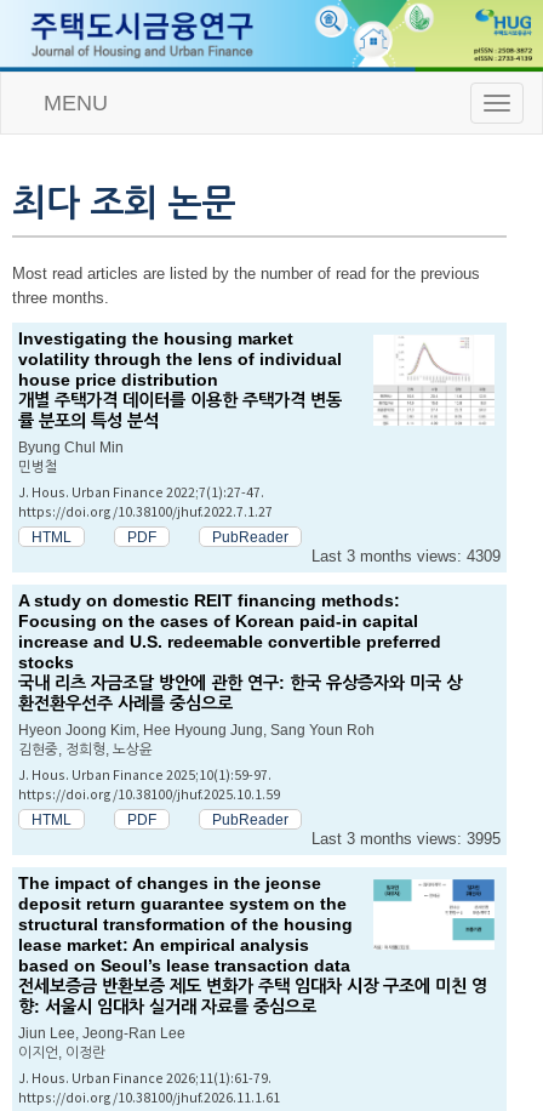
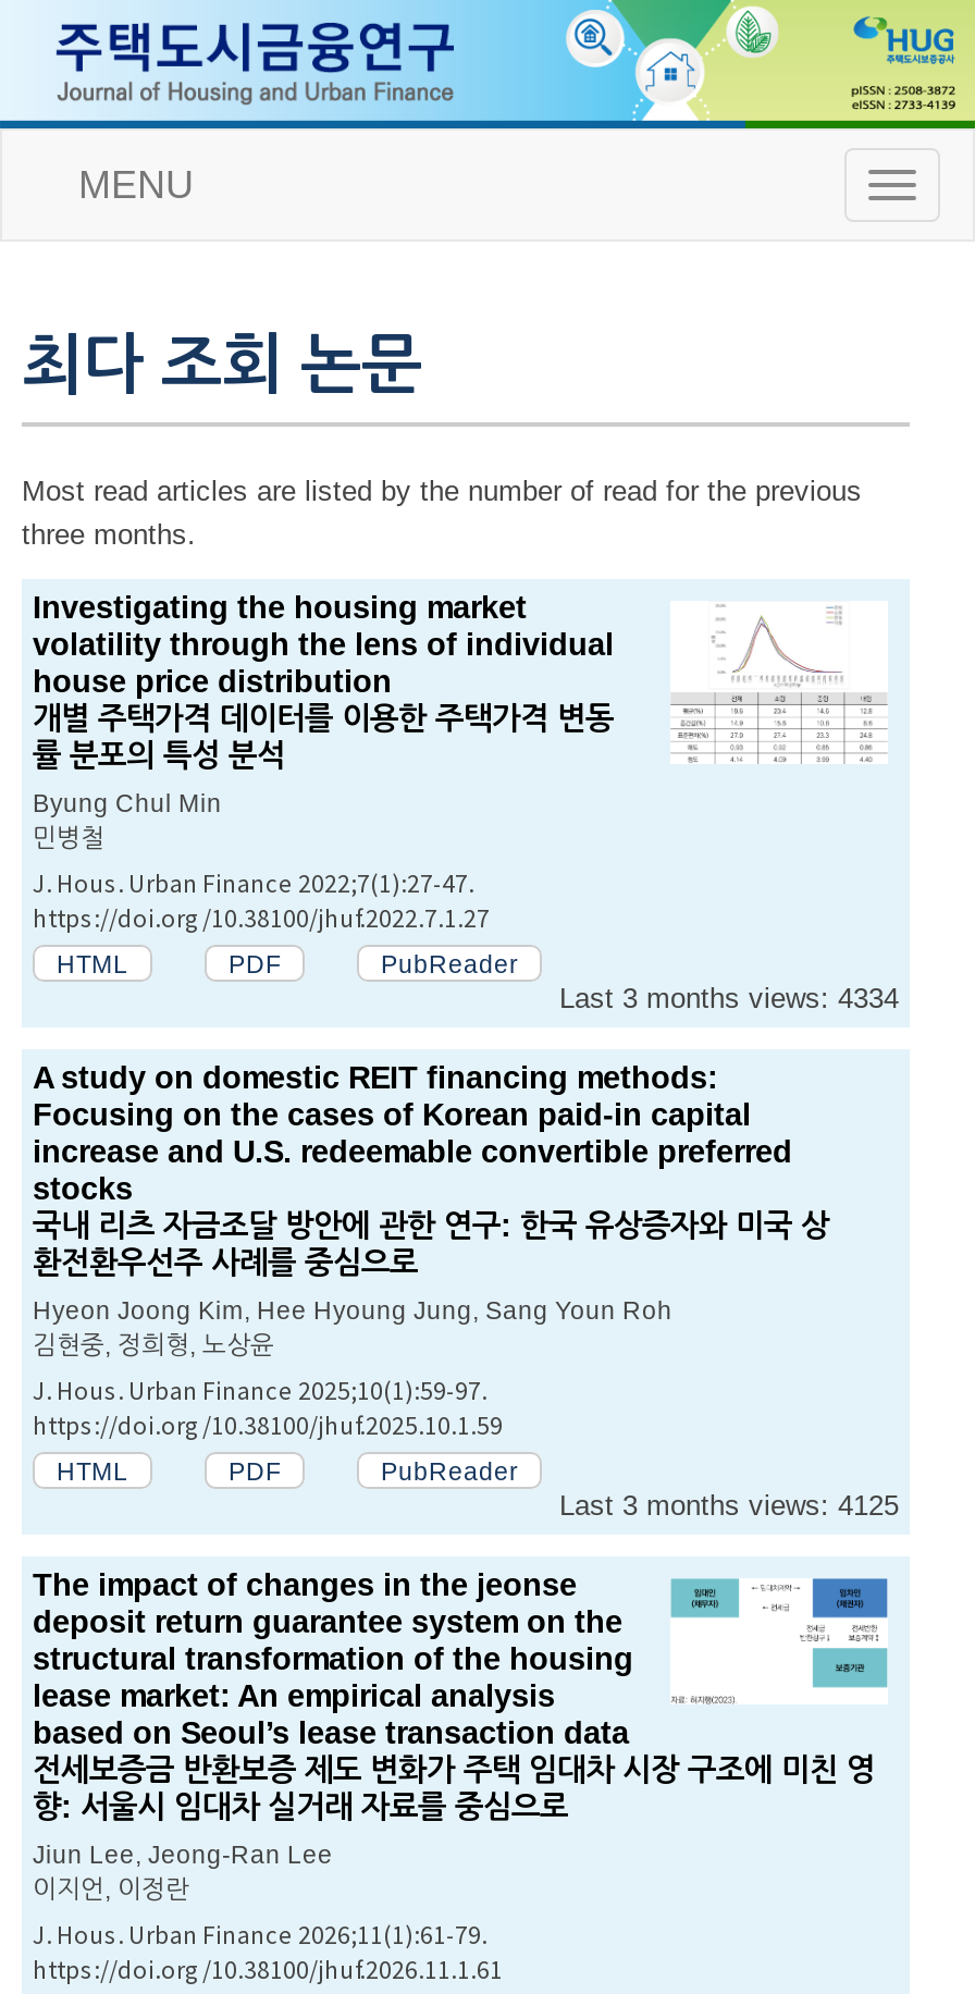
- Last 3 months views: 4309
+ Last 3 months views: 4334

- Last 3 months views: 3995
+ Last 3 months views: 4125
